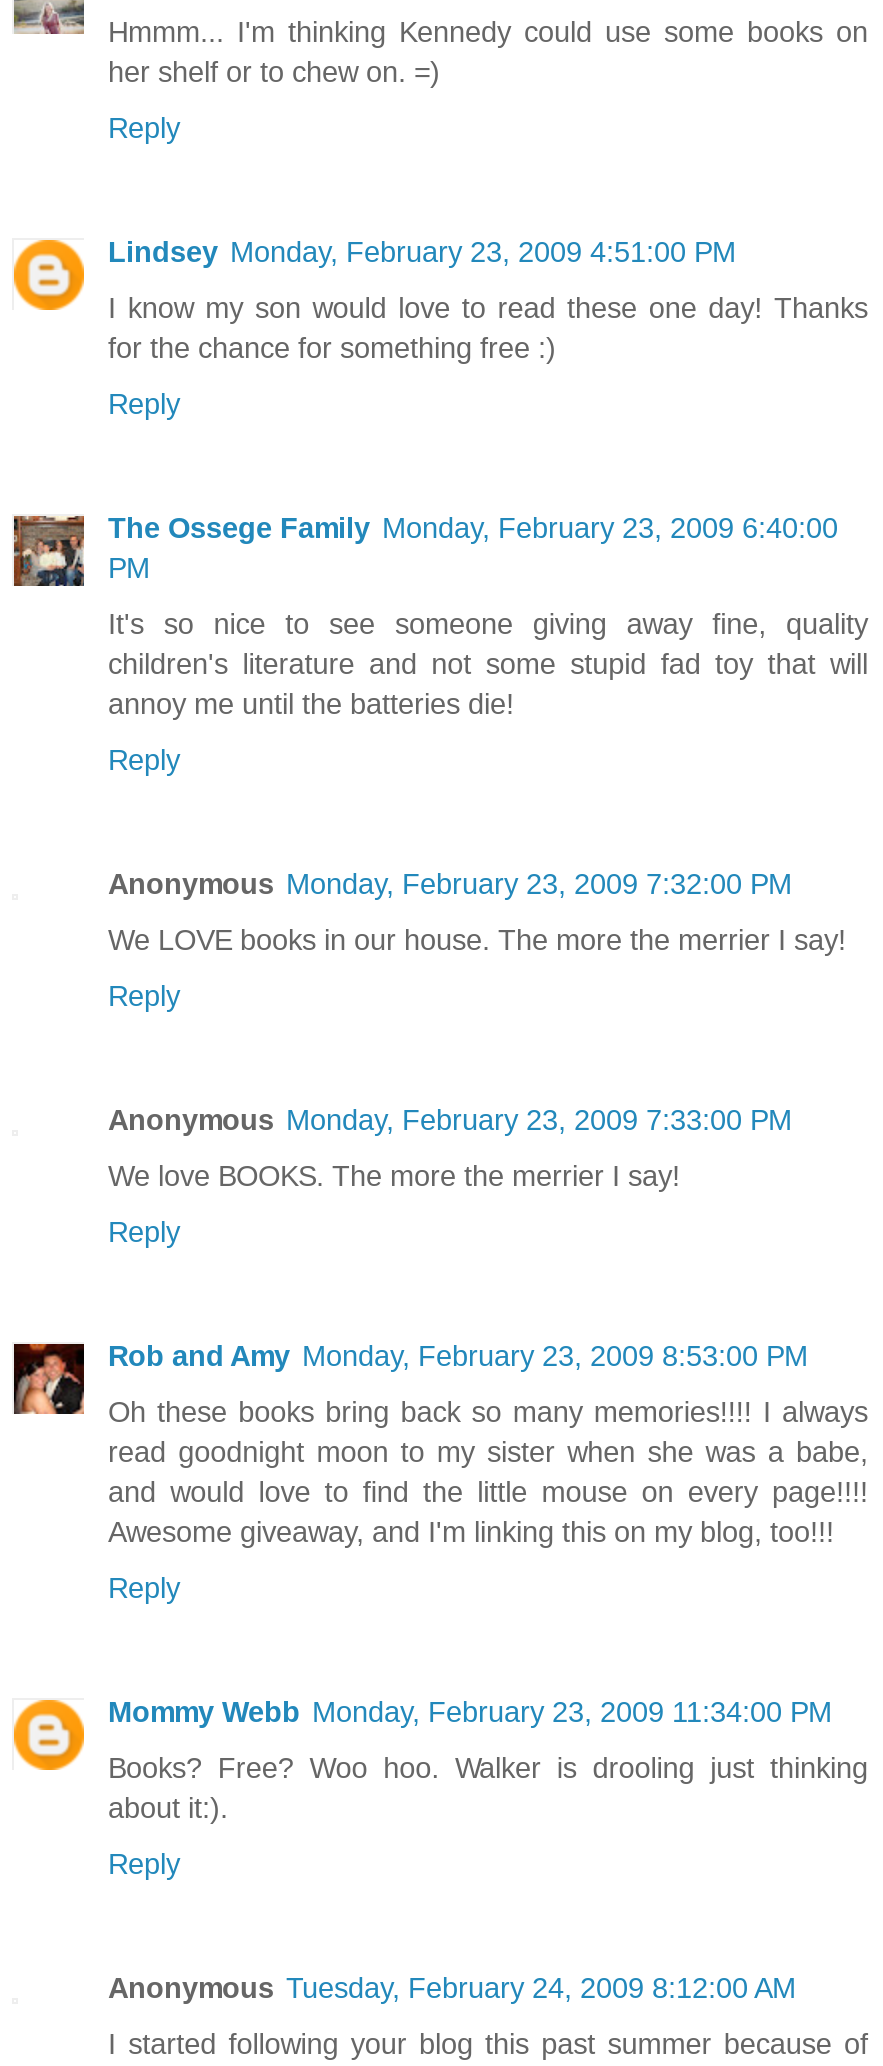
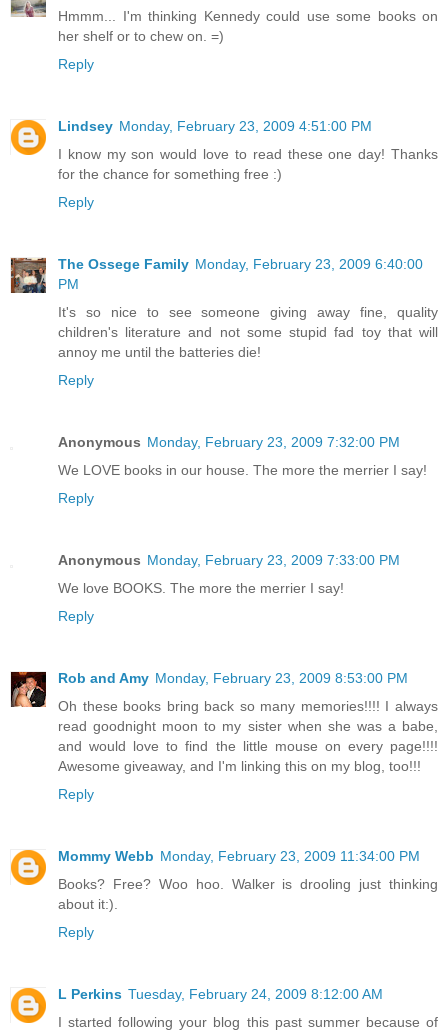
+ [image]

- Anonymous Tuesday, February 24, 2009 8:12:00 AM
+ L Perkins Tuesday, February 24, 2009 8:12:00 AM
